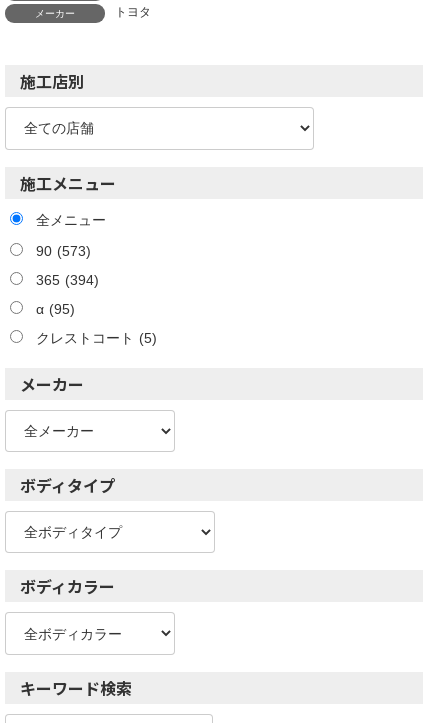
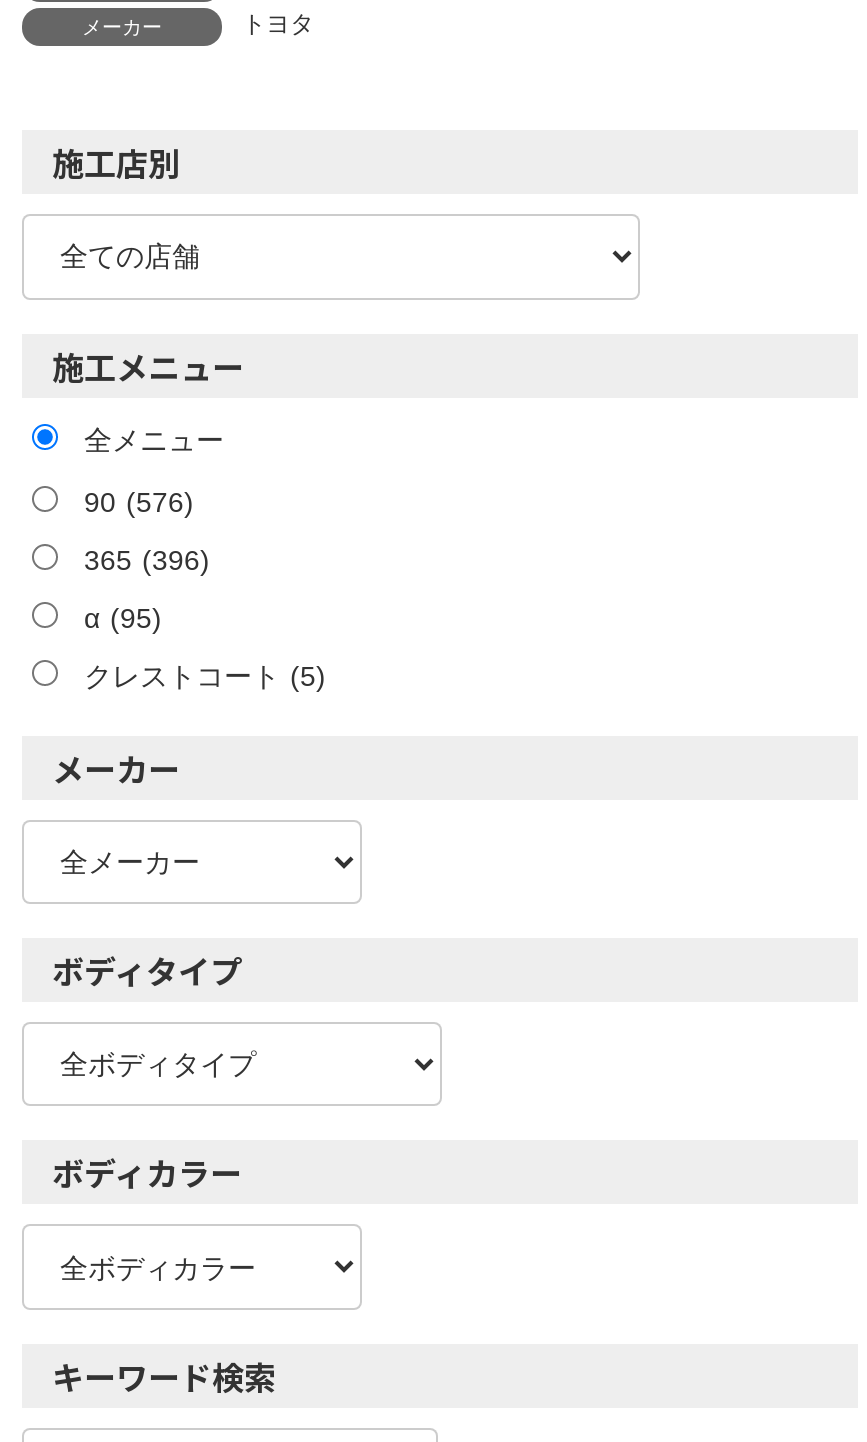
- 90 (573)
+ 90 (576)

- 365 (394)
+ 365 (396)
